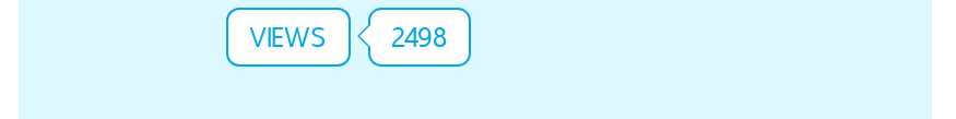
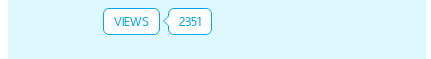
- VIEWS 2498
+ VIEWS 2351
